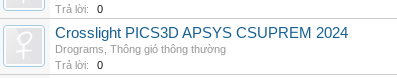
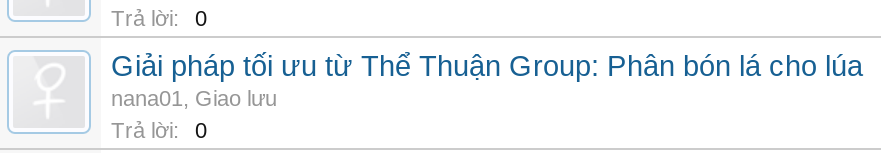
- Crosslight PICS3D APSYS CSUPREM 2024
- Drograms, Thông gió thông thường
+ Giải pháp tối ưu từ Thể Thuận Group: Phân bón lá cho lúa
+ nana01, Giao lưu
